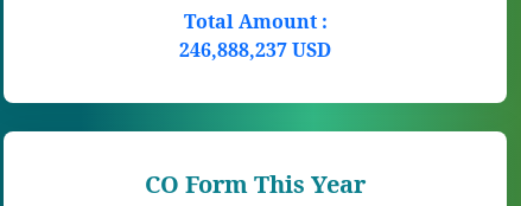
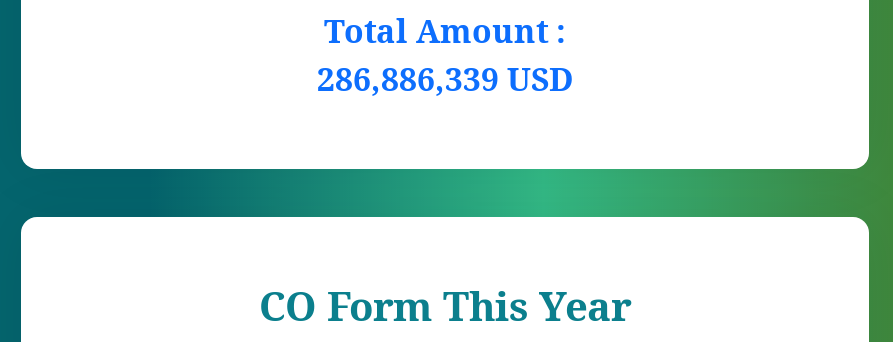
- 246,888,237 USD
+ 286,886,339 USD
